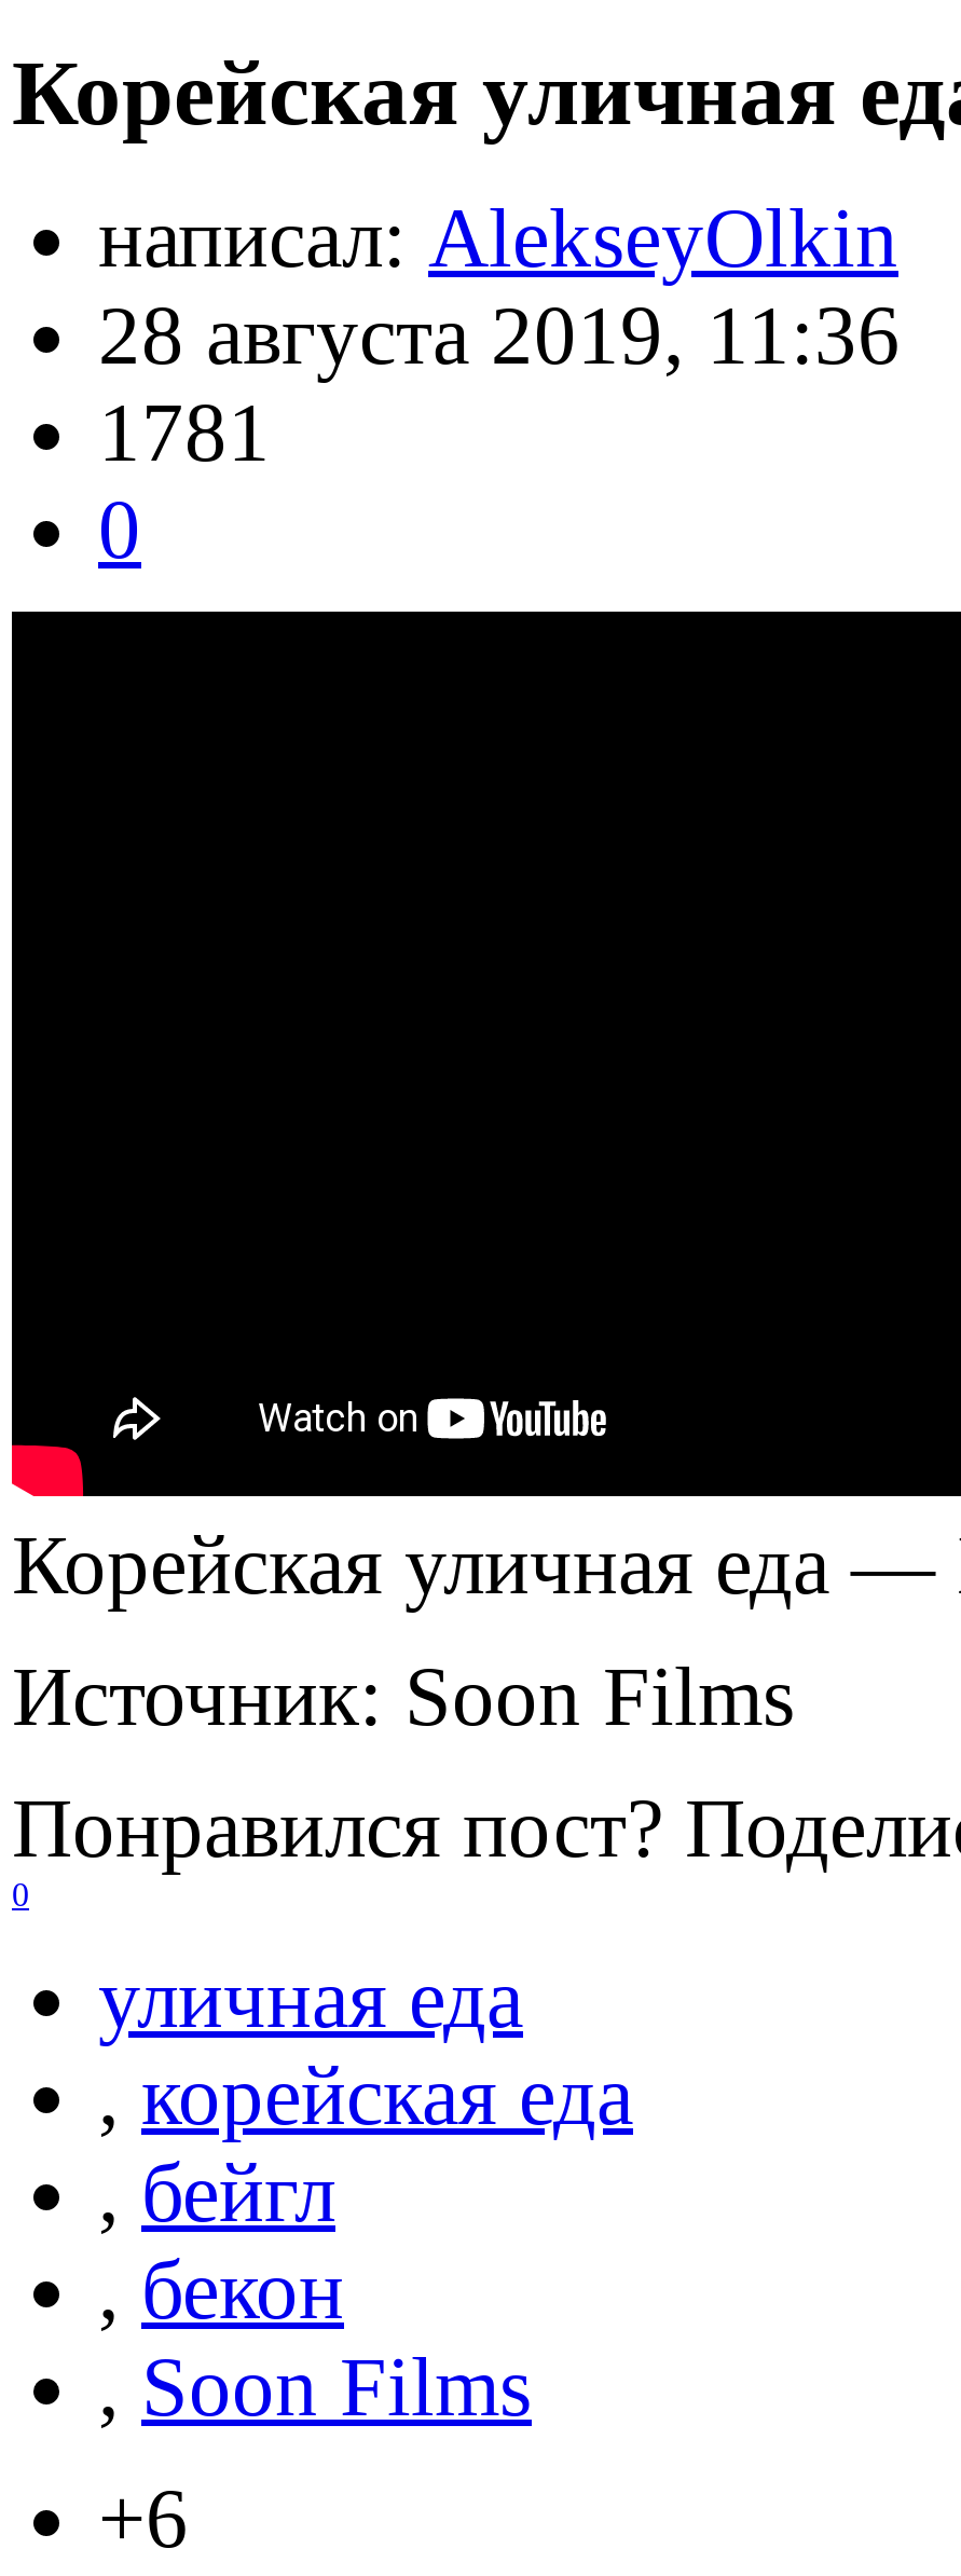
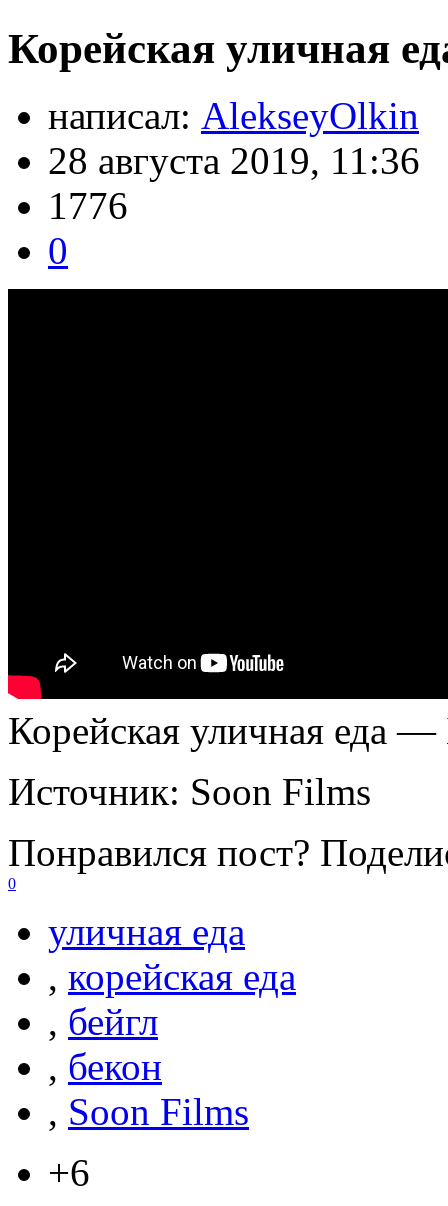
- 1781
+ 1776
